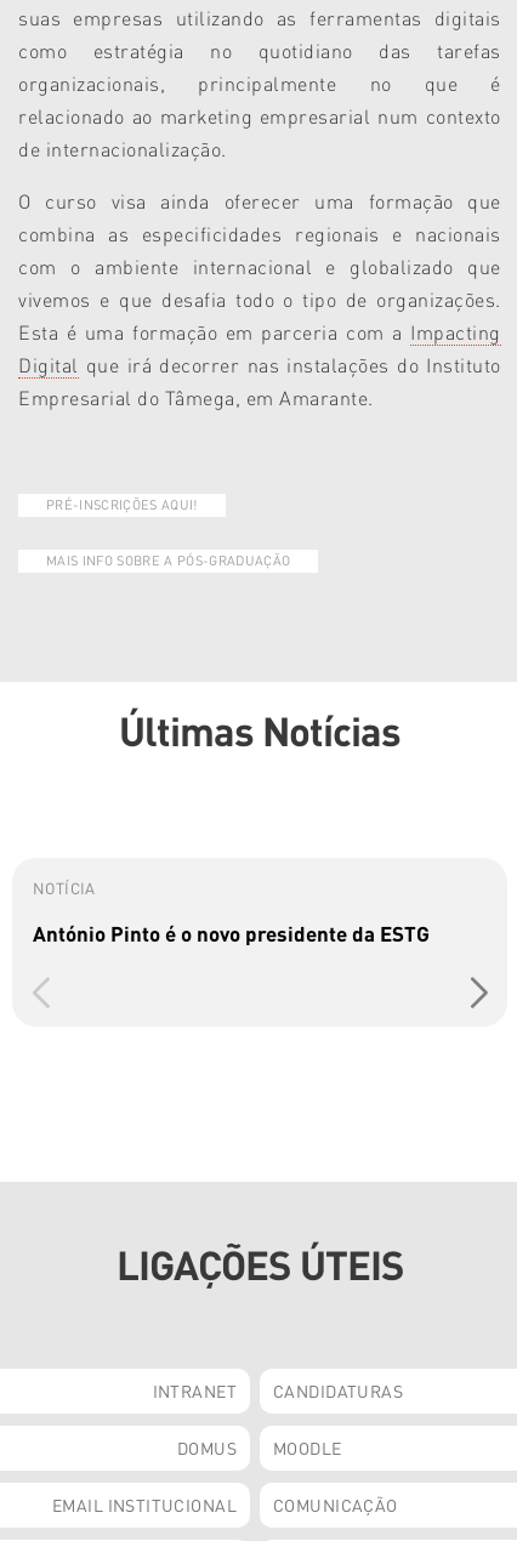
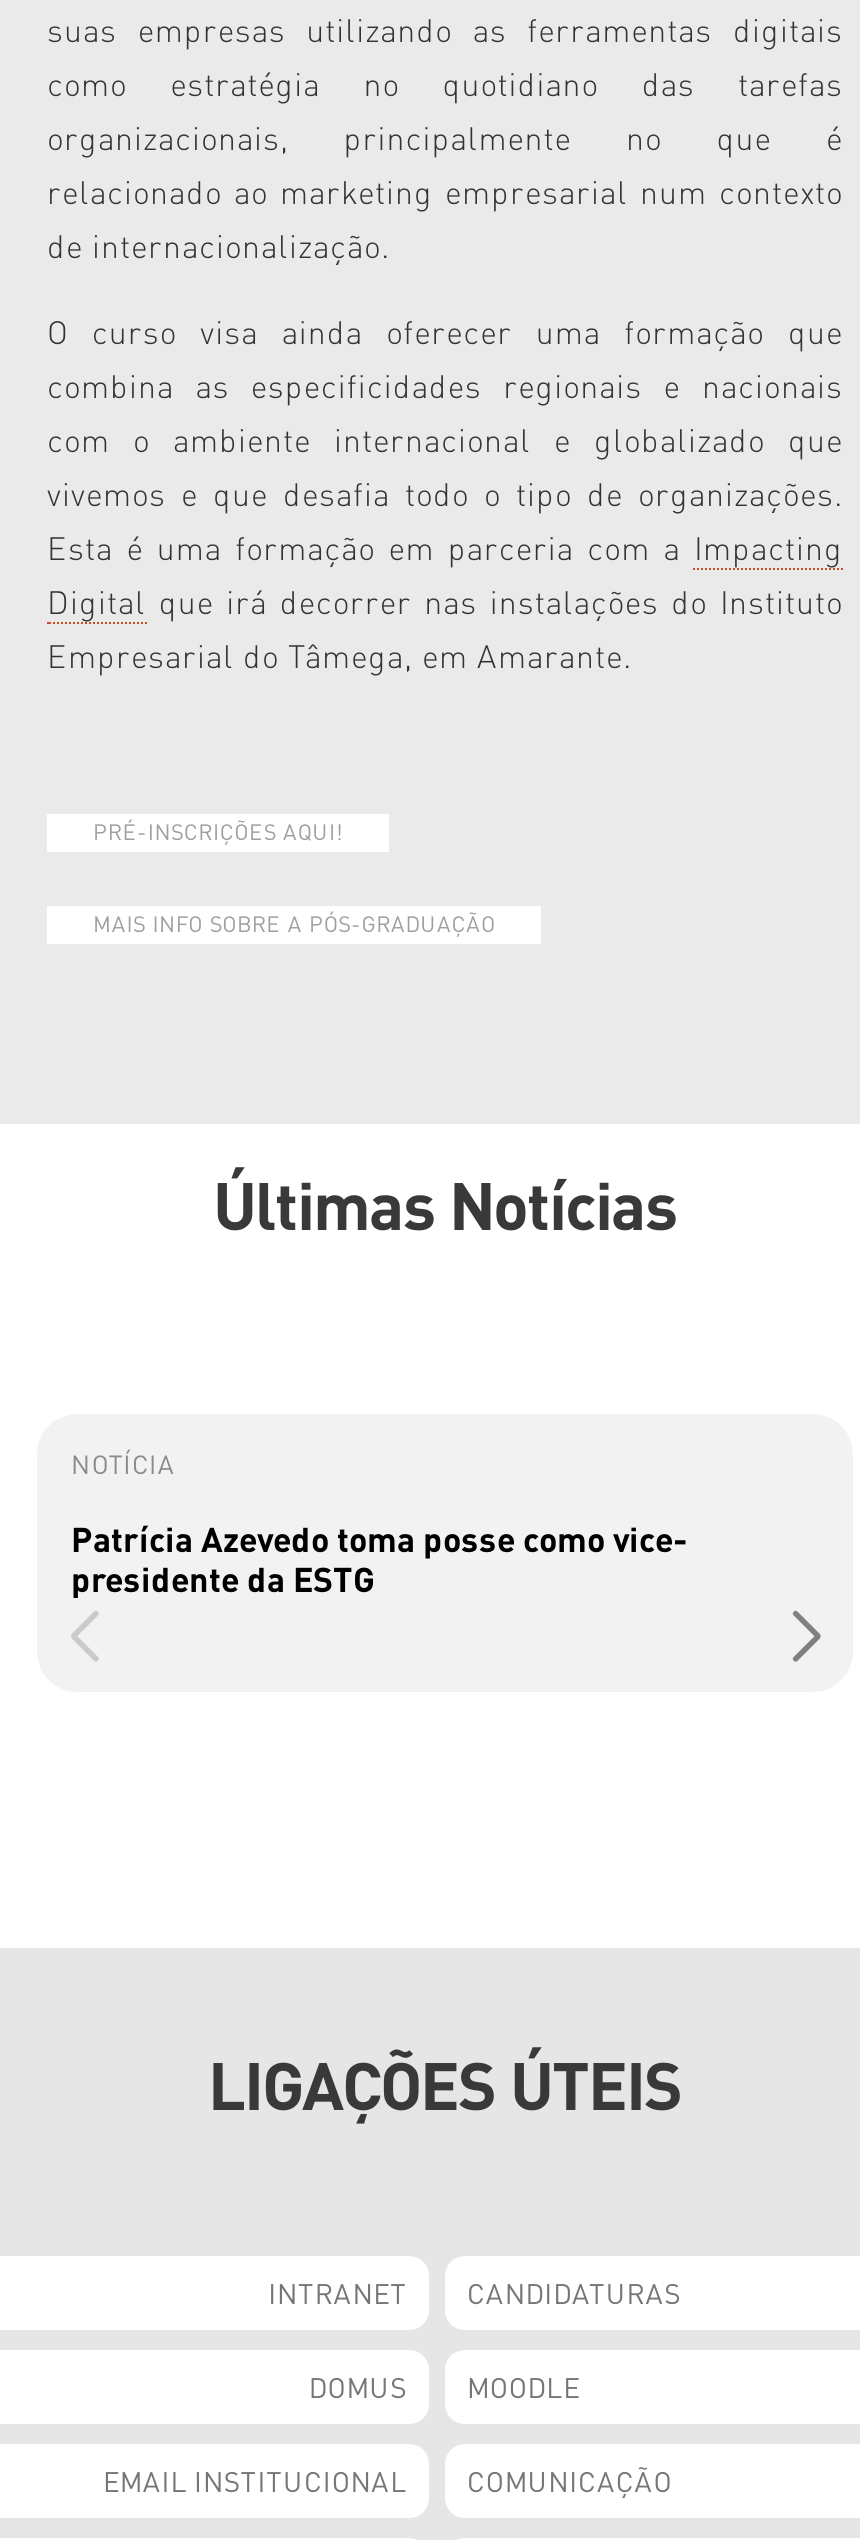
- António Pinto é o novo presidente da ESTG
+ Patrícia Azevedo toma posse como vice-
+ presidente da ESTG
